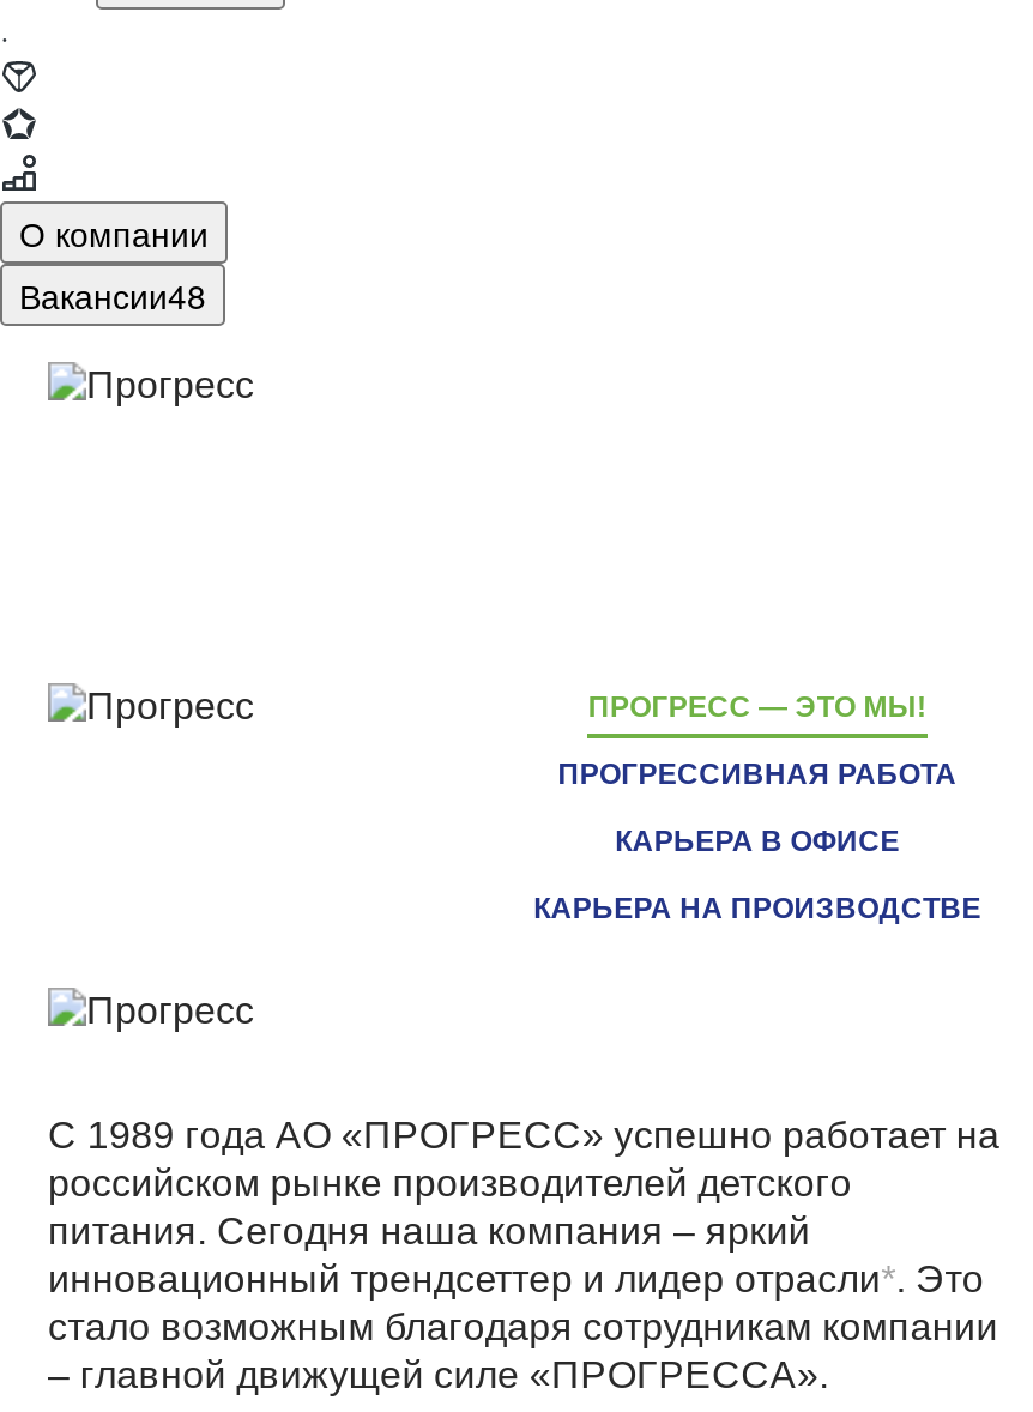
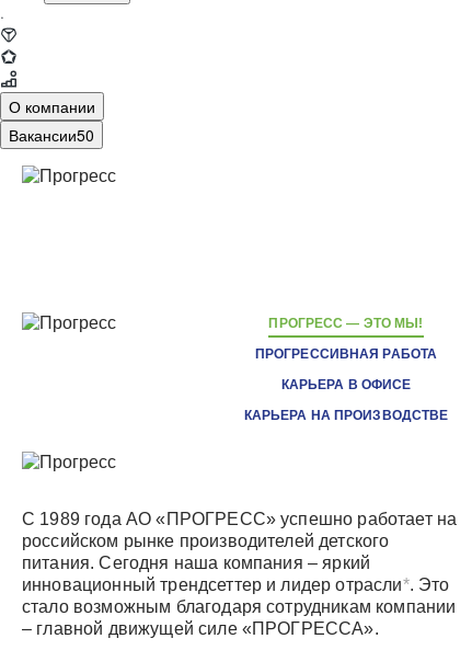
- Вакансии48
+ Вакансии50
